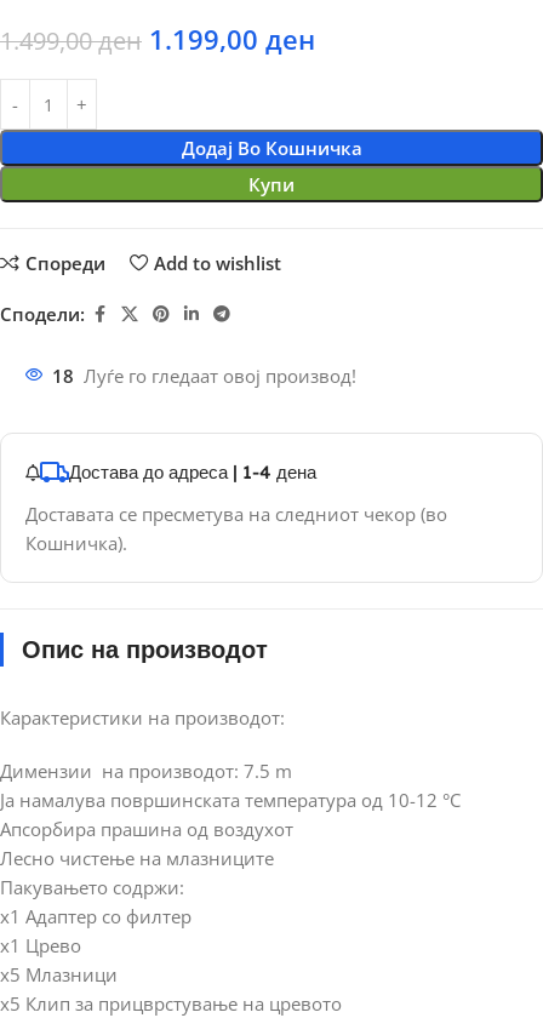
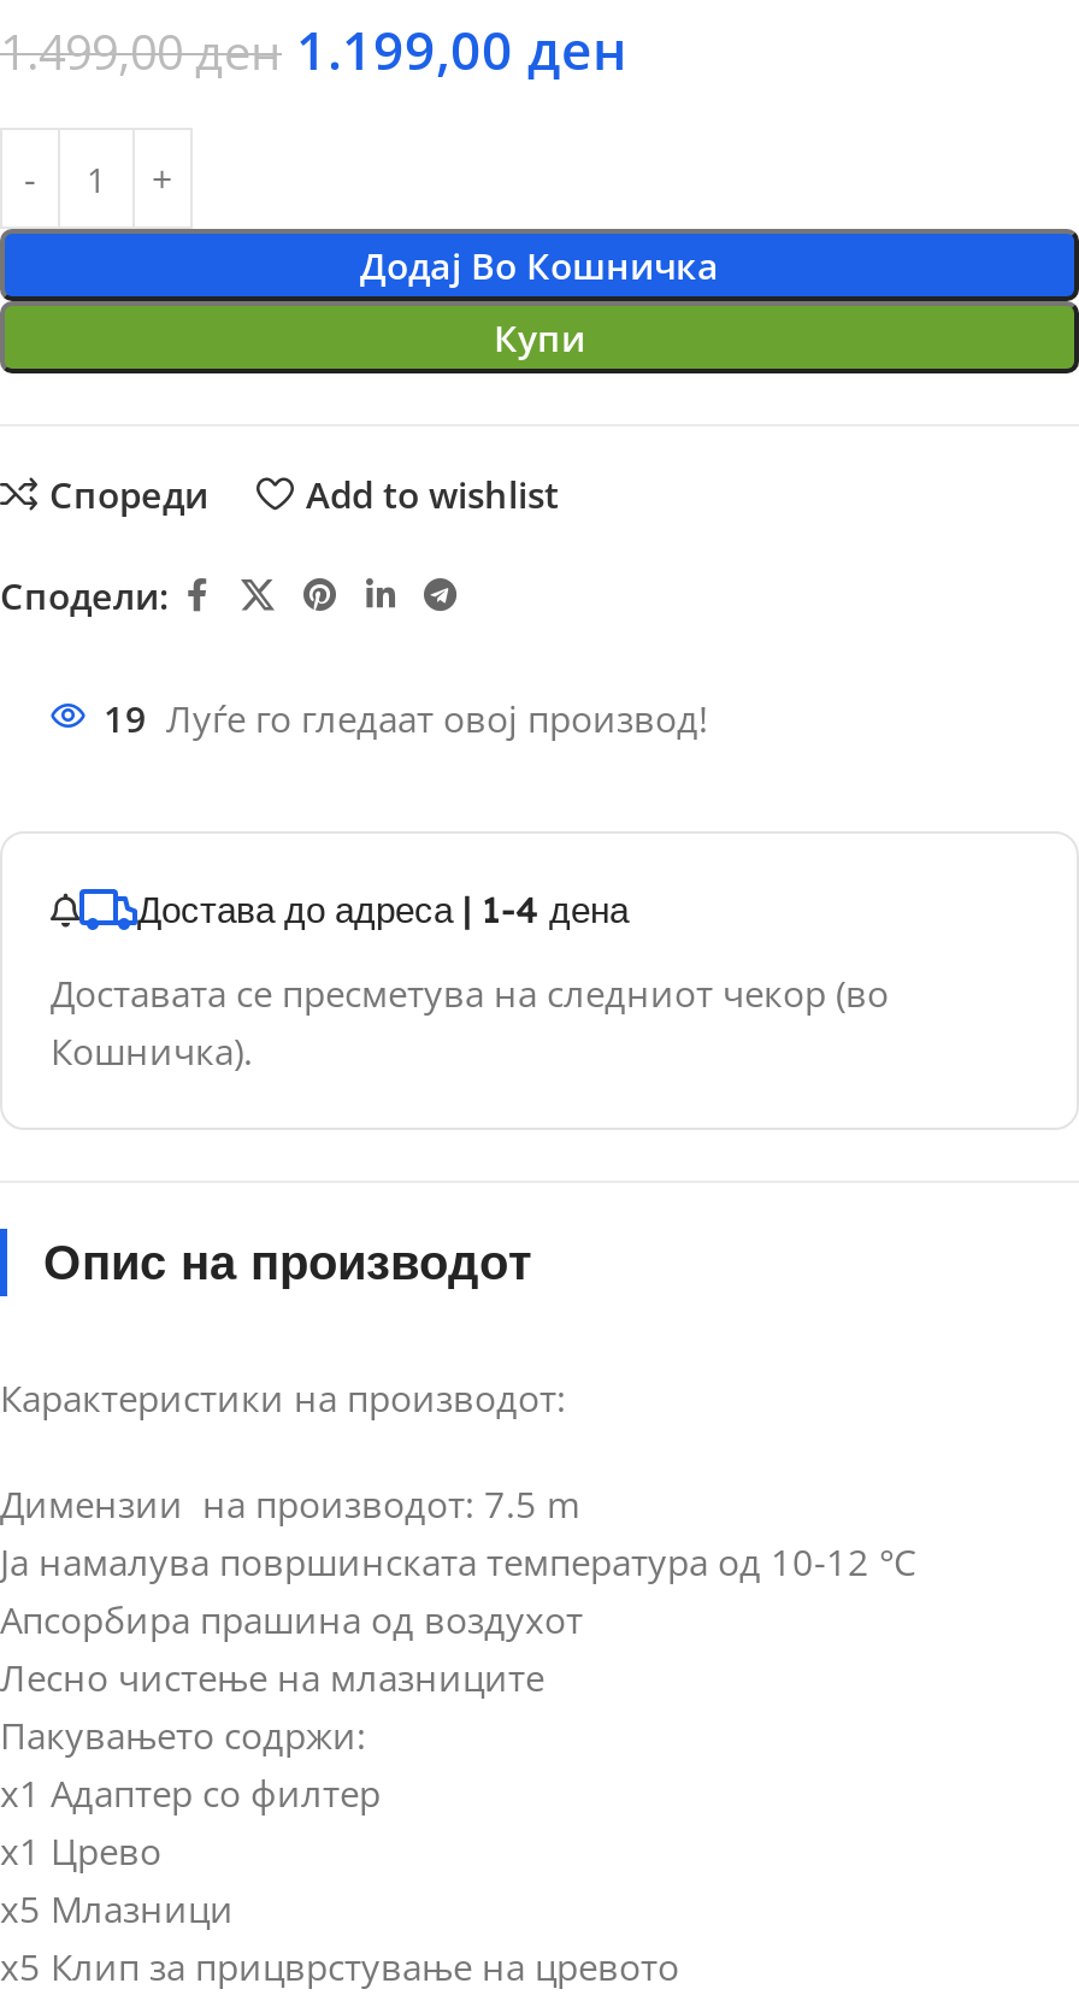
- 18 Луѓе го гледаат овој производ!
+ 19 Луѓе го гледаат овој производ!
